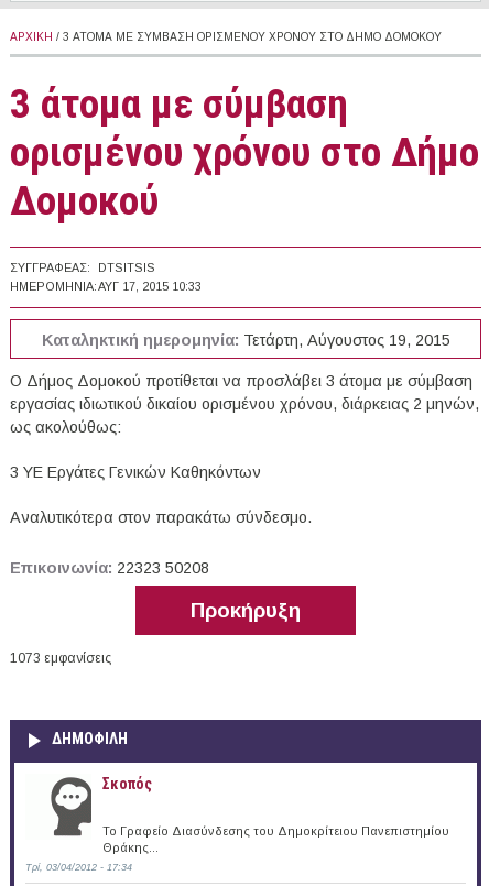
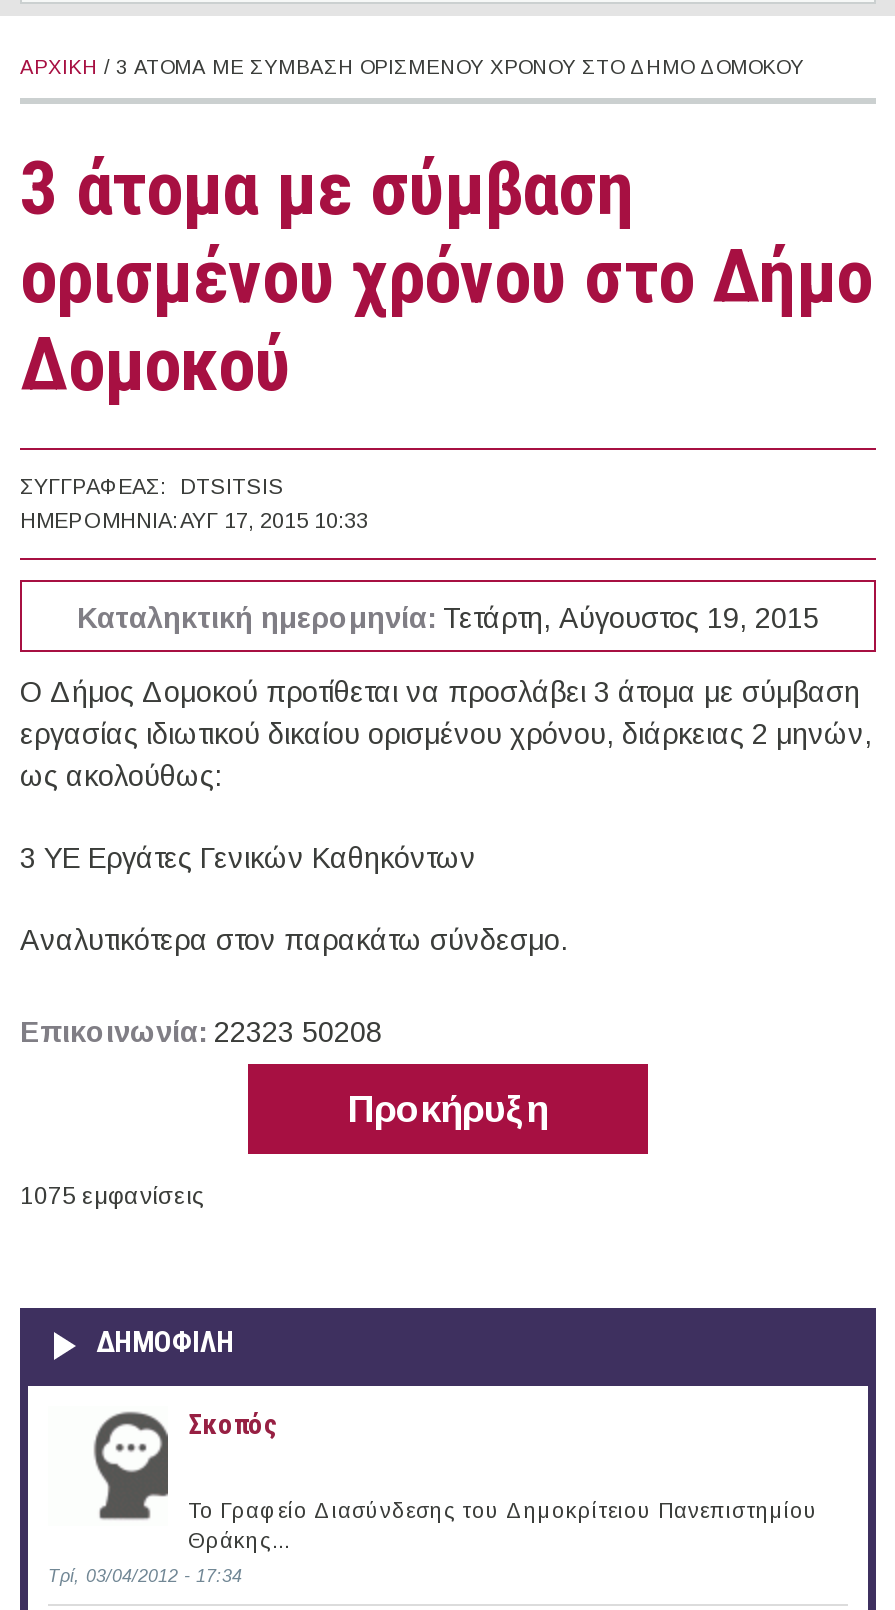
- 1073 εμφανίσεις
+ 1075 εμφανίσεις
